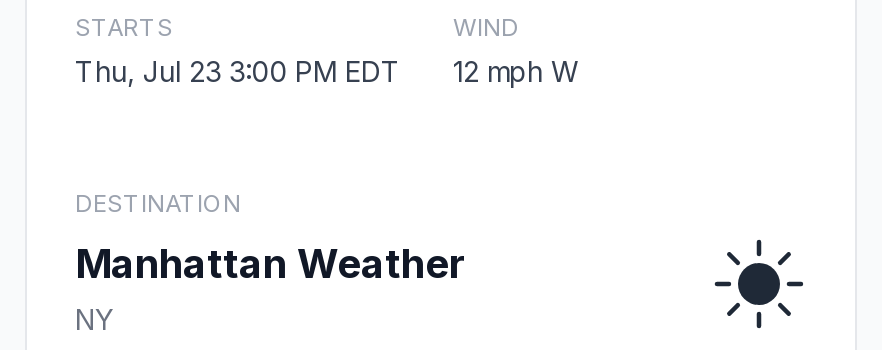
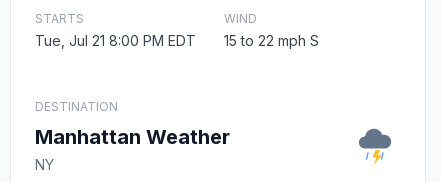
- Thu, Jul 23 3:00 PM EDT
+ Tue, Jul 21 8:00 PM EDT

- 12 mph W
+ 15 to 22 mph S

- [image]
+ [image]
